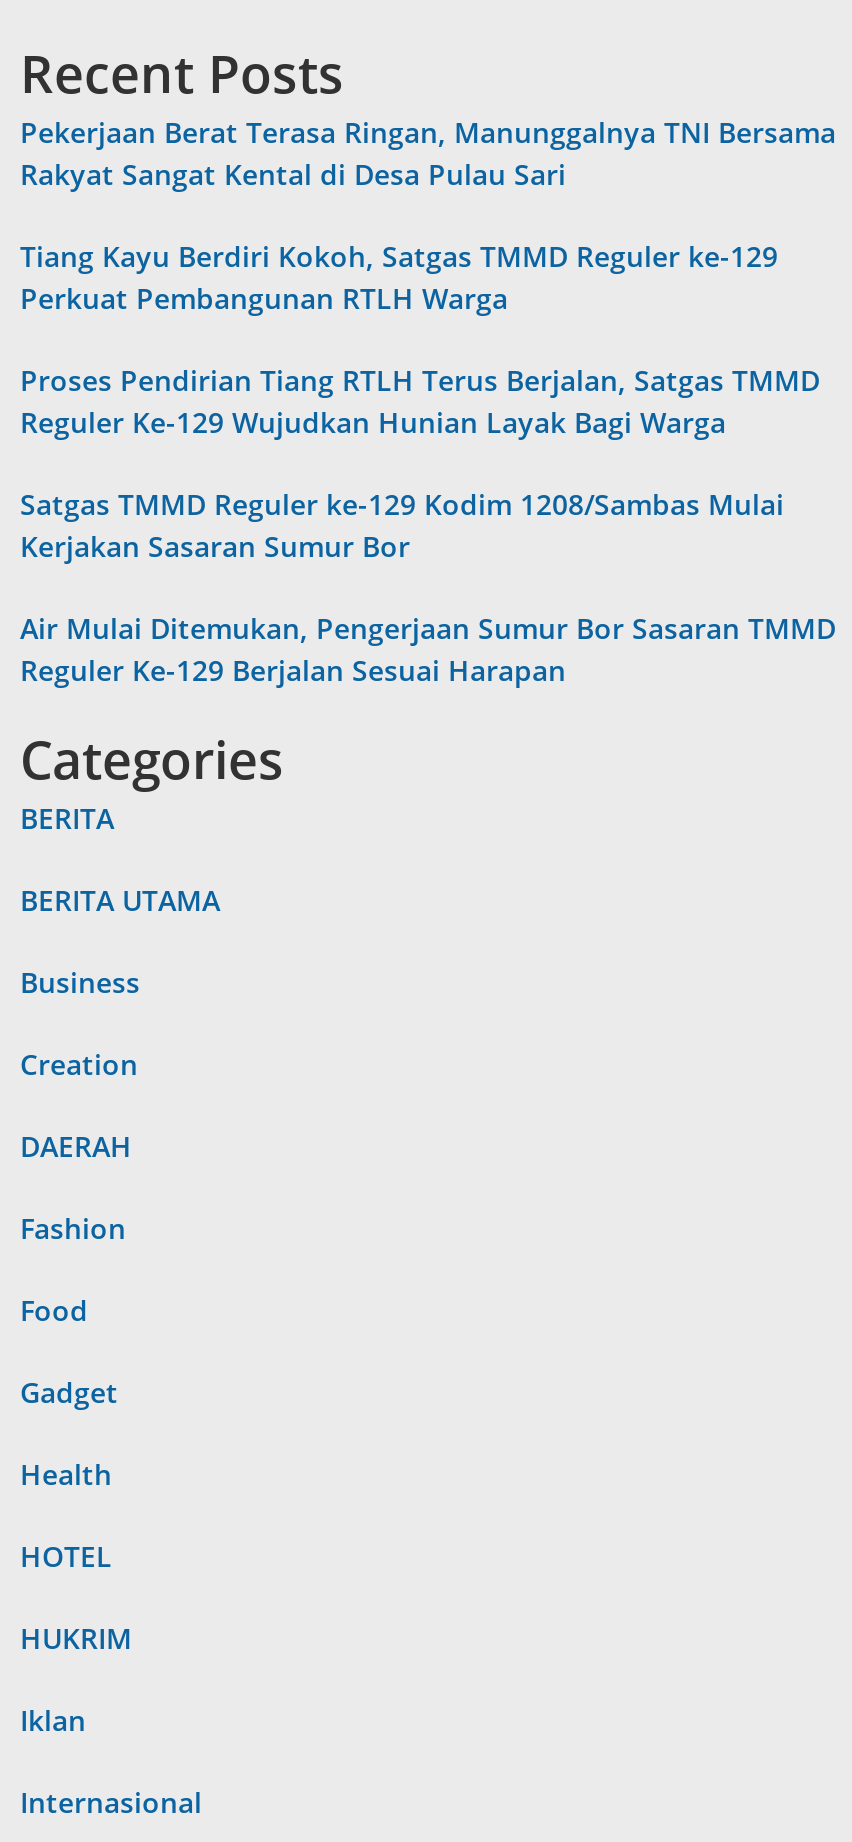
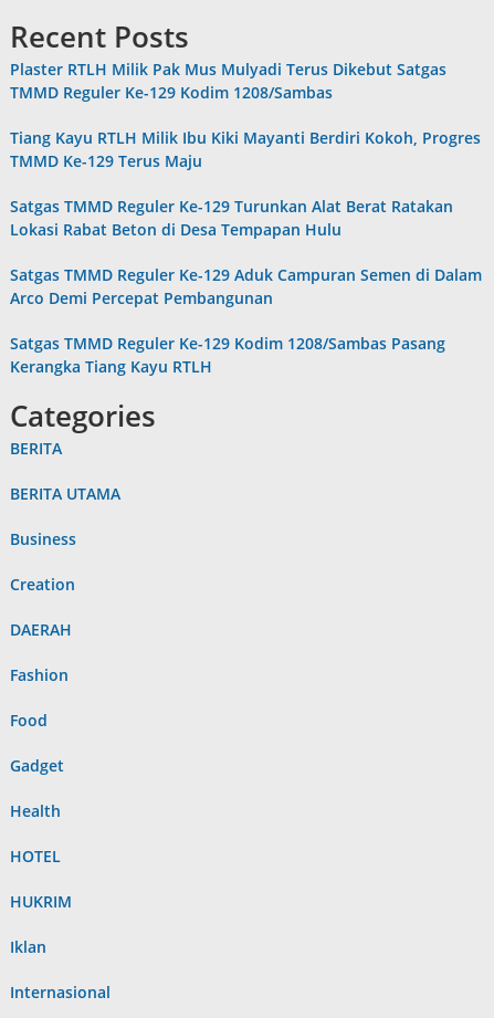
- Pekerjaan Berat Terasa Ringan, Manunggalnya TNI Bersama
- Rakyat Sangat Kental di Desa Pulau Sari
+ Plaster RTLH Milik Pak Mus Mulyadi Terus Dikebut Satgas
+ TMMD Reguler Ke-129 Kodim 1208/Sambas

- Tiang Kayu Berdiri Kokoh, Satgas TMMD Reguler ke-129
- Perkuat Pembangunan RTLH Warga
+ Tiang Kayu RTLH Milik Ibu Kiki Mayanti Berdiri Kokoh, Progres
+ TMMD Ke-129 Terus Maju

- Proses Pendirian Tiang RTLH Terus Berjalan, Satgas TMMD
- Reguler Ke-129 Wujudkan Hunian Layak Bagi Warga
+ Satgas TMMD Reguler Ke-129 Turunkan Alat Berat Ratakan
+ Lokasi Rabat Beton di Desa Tempapan Hulu

- Satgas TMMD Reguler ke-129 Kodim 1208/Sambas Mulai
- Kerjakan Sasaran Sumur Bor
+ Satgas TMMD Reguler Ke-129 Aduk Campuran Semen di Dalam
+ Arco Demi Percepat Pembangunan

- Air Mulai Ditemukan, Pengerjaan Sumur Bor Sasaran TMMD
- Reguler Ke-129 Berjalan Sesuai Harapan
+ Satgas TMMD Reguler Ke-129 Kodim 1208/Sambas Pasang
+ Kerangka Tiang Kayu RTLH
